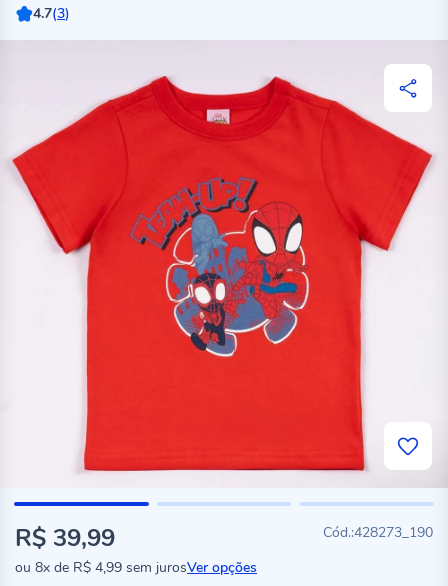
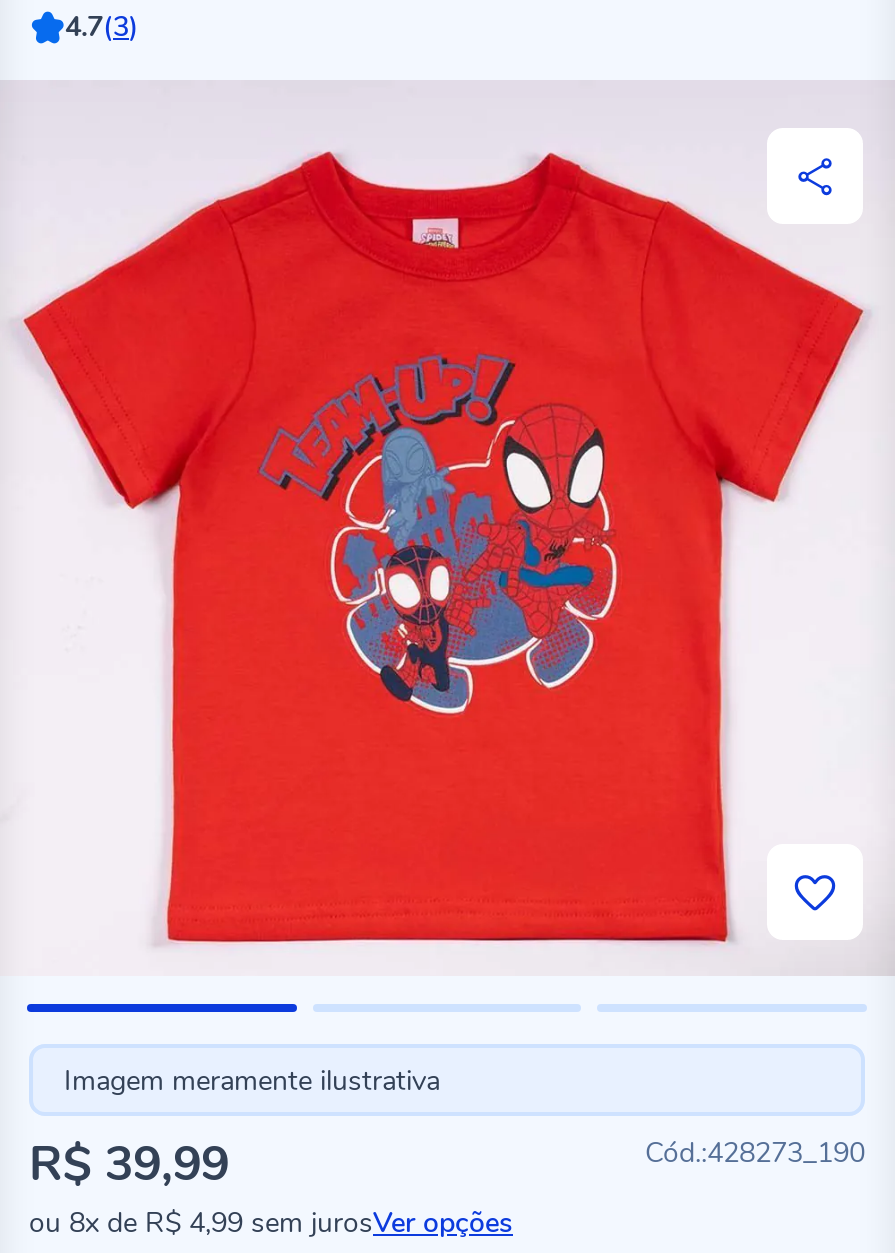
+ Imagem meramente ilustrativa
